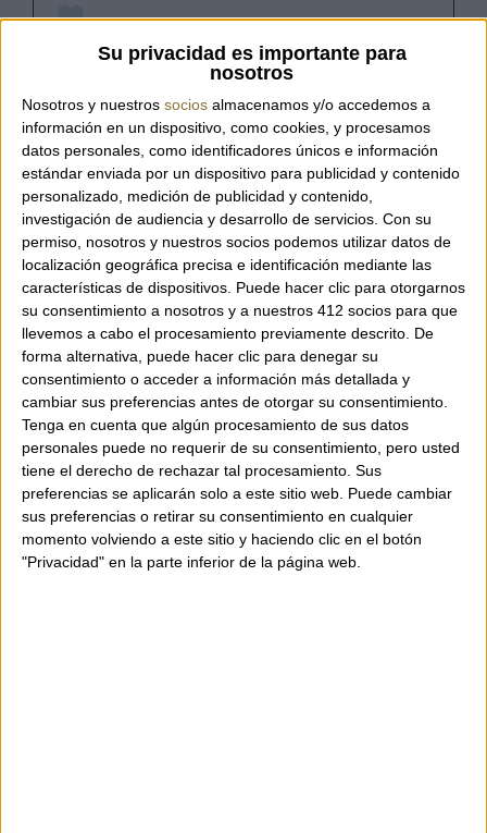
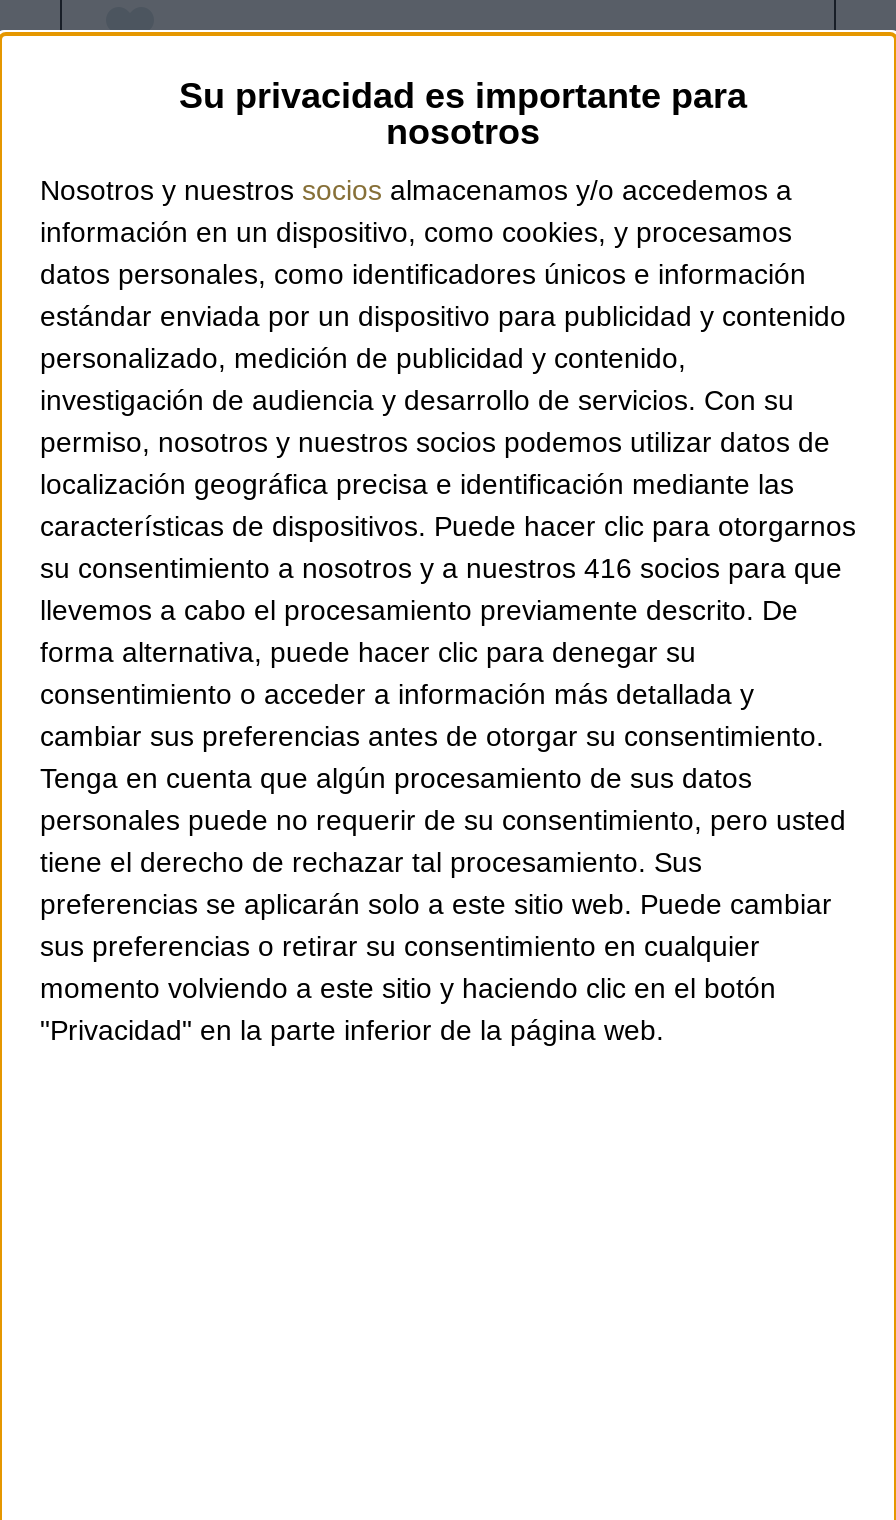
- su consentimiento a nosotros y a nuestros 412 socios para que
+ su consentimiento a nosotros y a nuestros 416 socios para que
